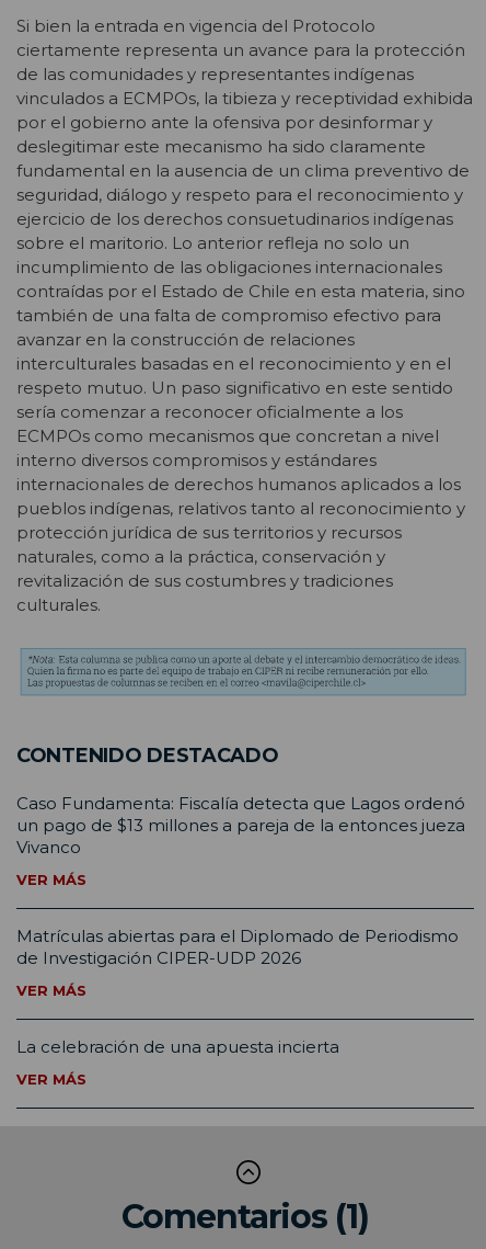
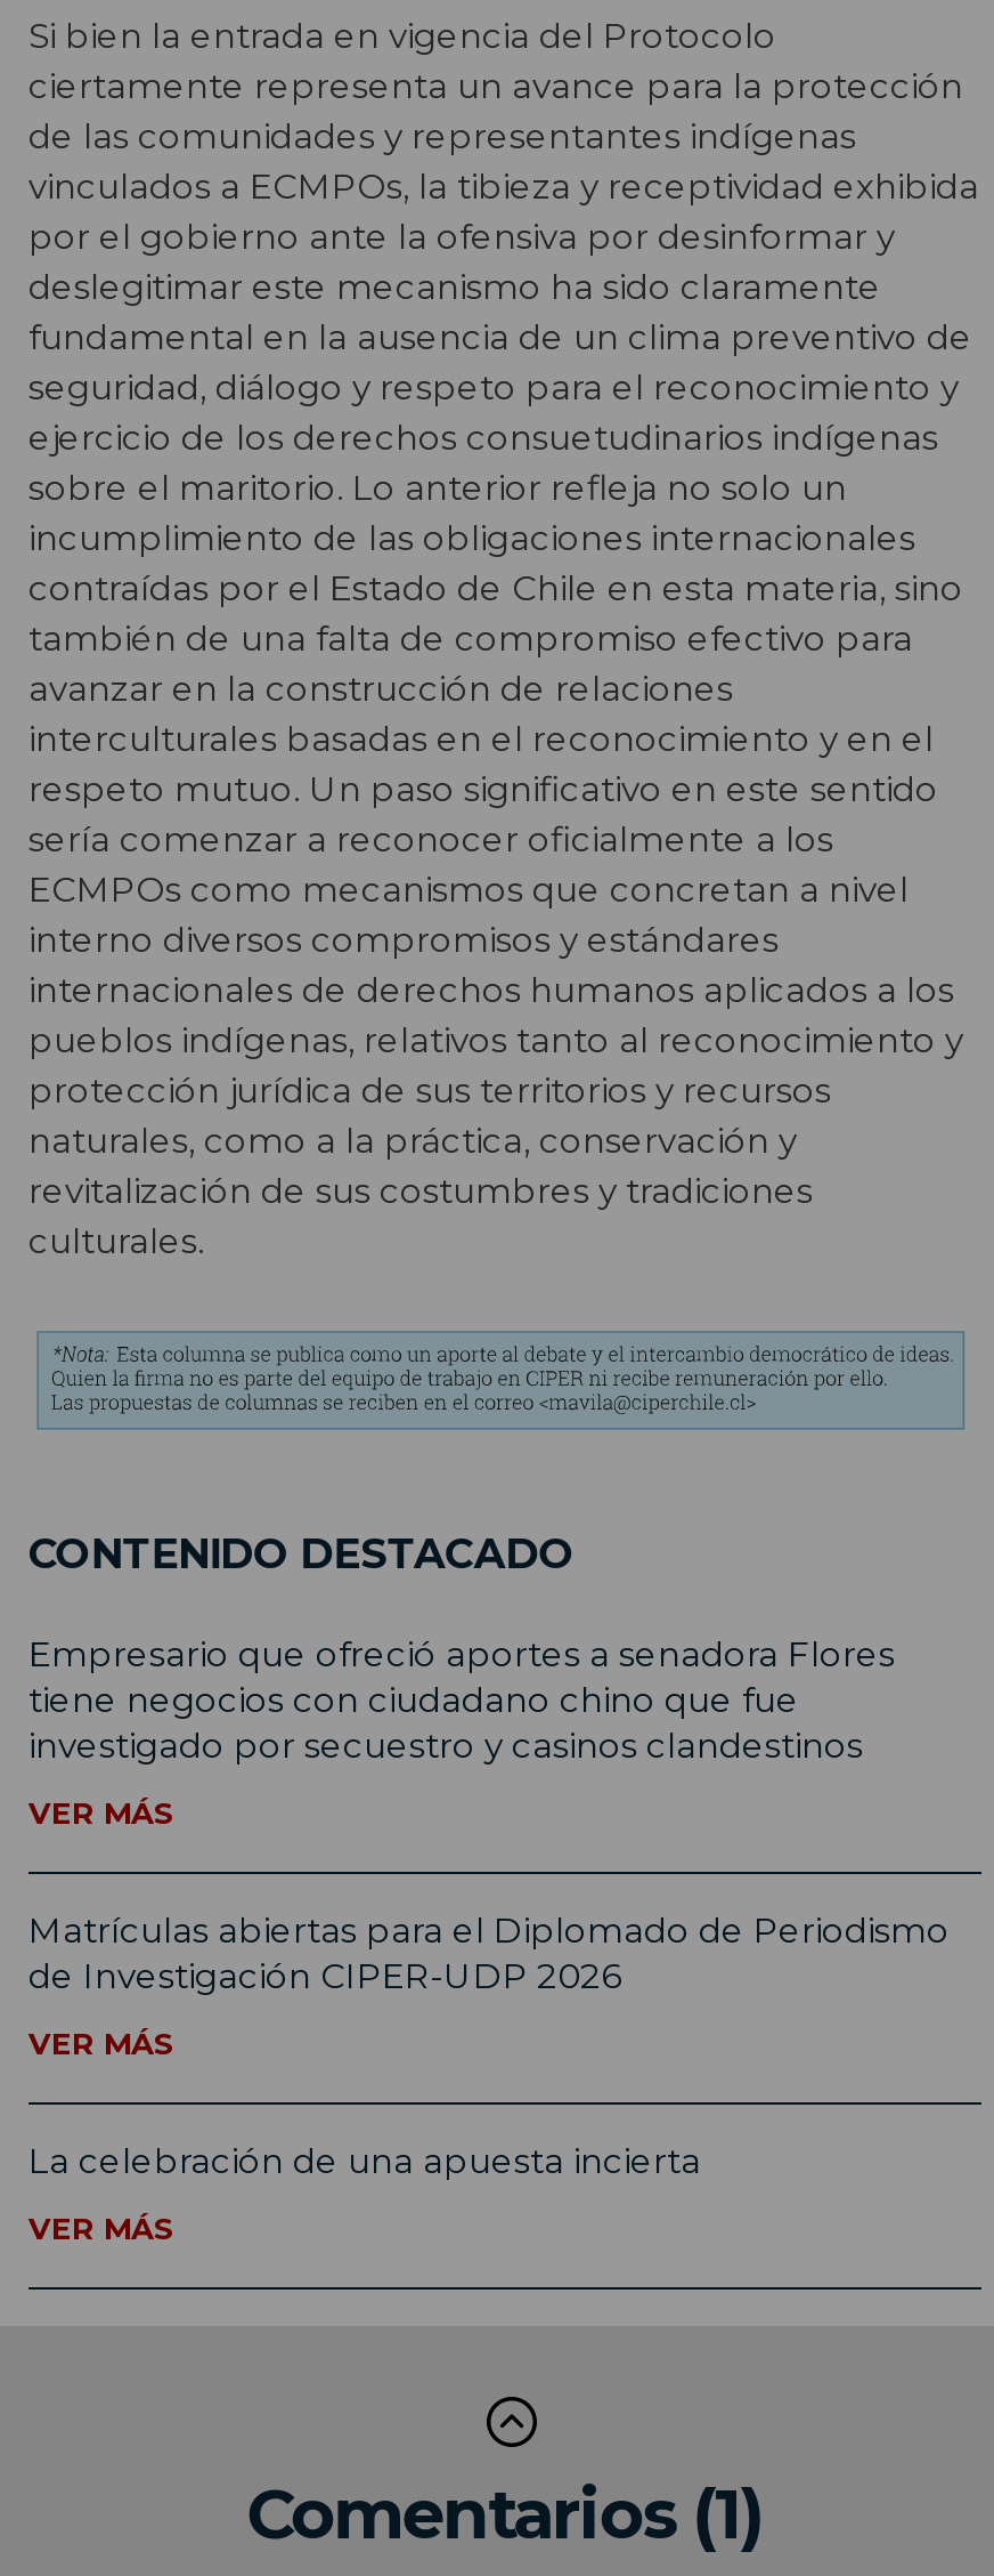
- Caso Fundamenta: Fiscalía detecta que Lagos ordenó
- un pago de $13 millones a pareja de la entonces jueza
- Vivanco
+ Empresario que ofreció aportes a senadora Flores
+ tiene negocios con ciudadano chino que fue
+ investigado por secuestro y casinos clandestinos
